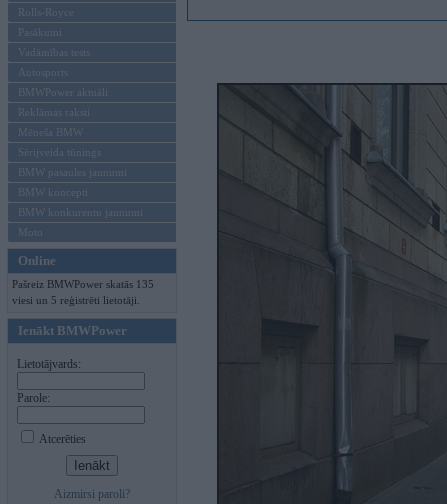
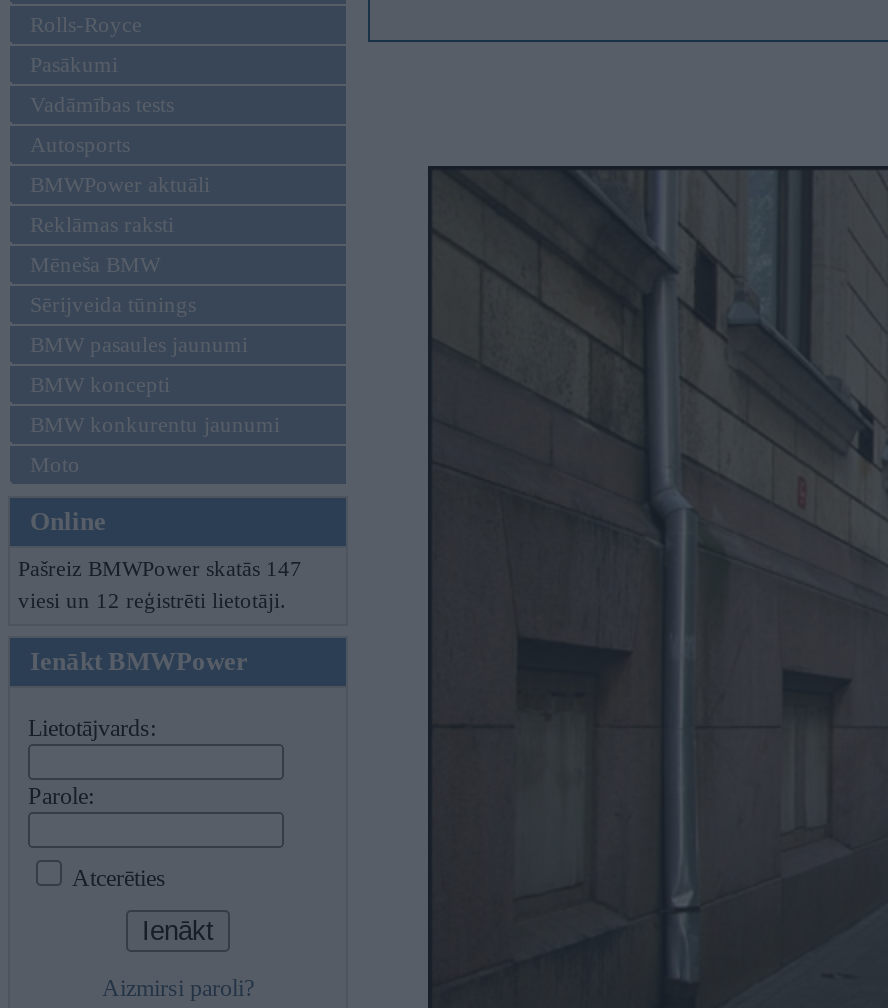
- Pašreiz BMWPower skatās 135
+ Pašreiz BMWPower skatās 147

- viesi un 5 reģistrēti lietotāji.
+ viesi un 12 reģistrēti lietotāji.
